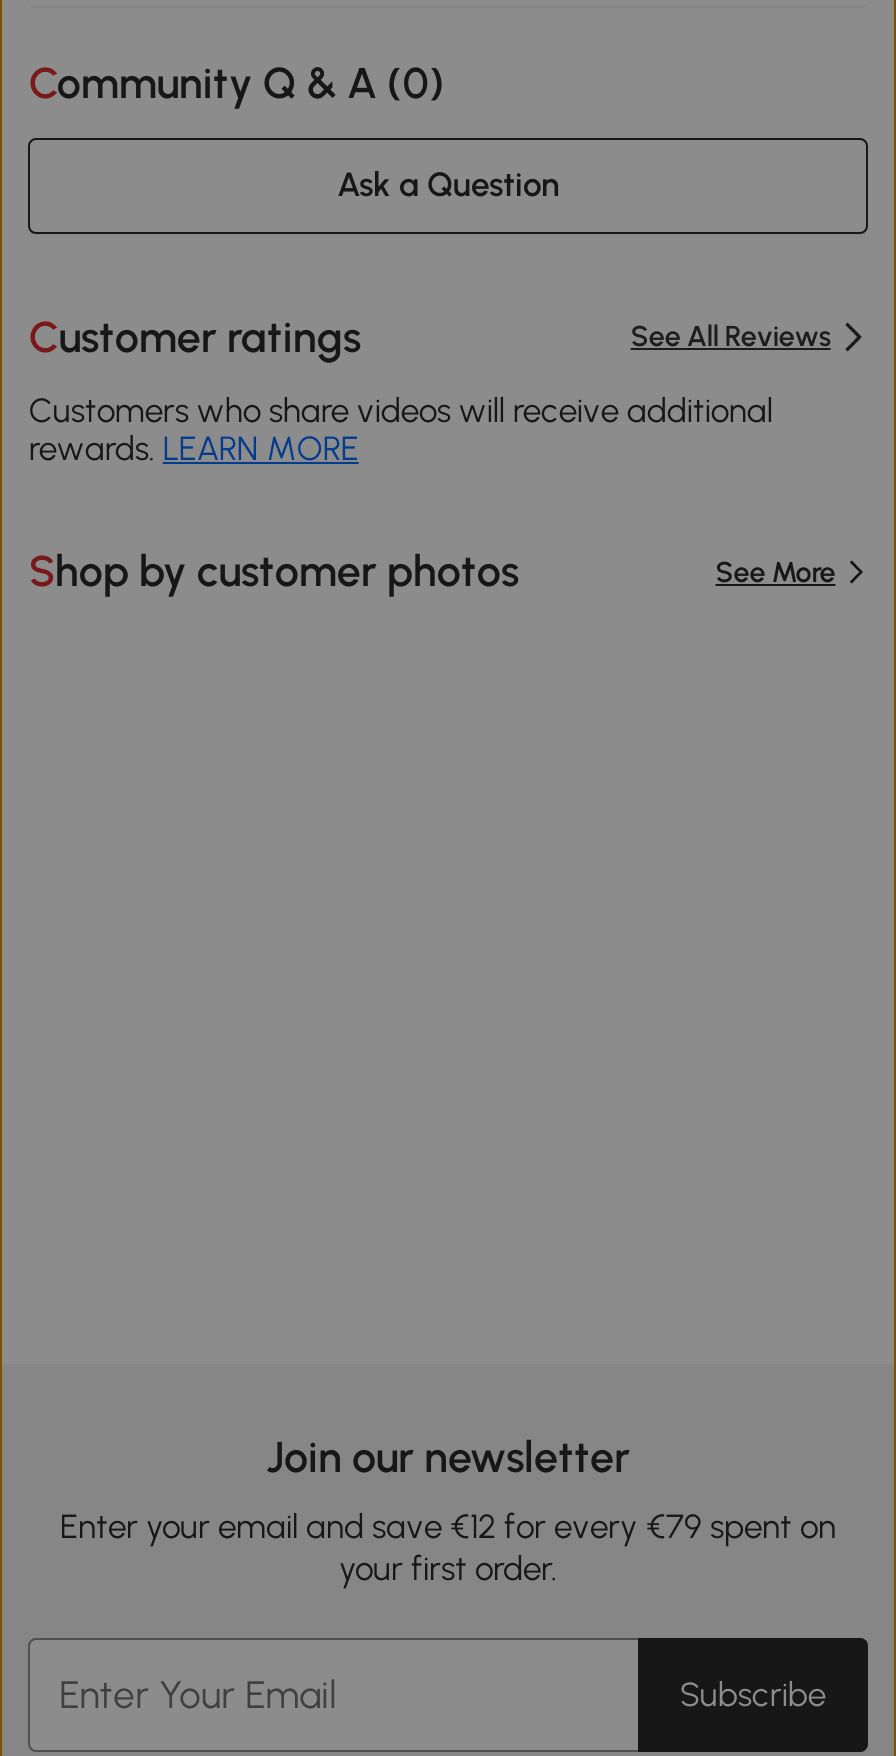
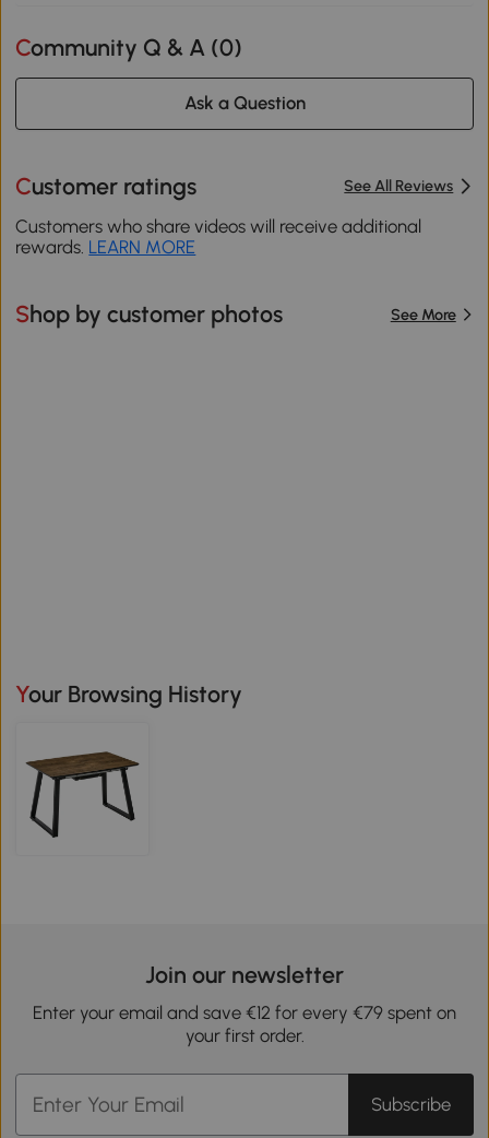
+ [image]

+ Your Browsing History
